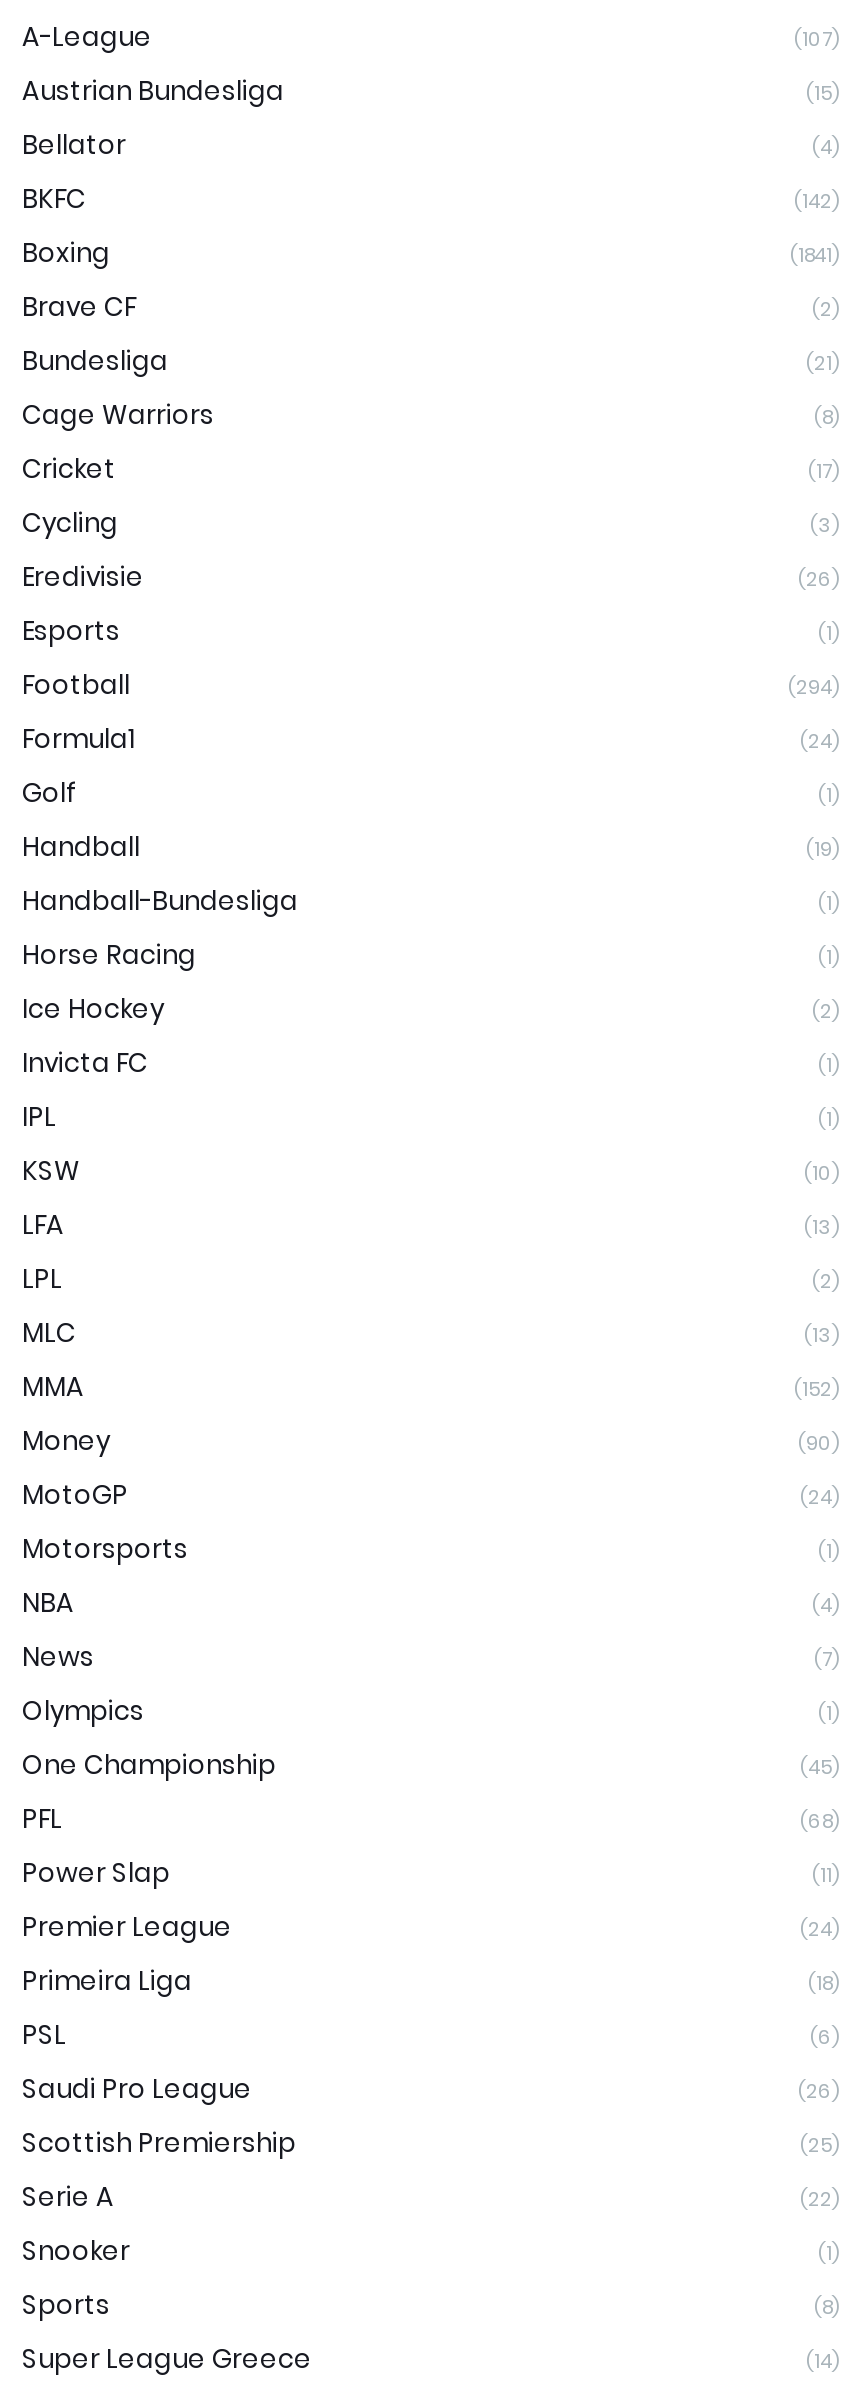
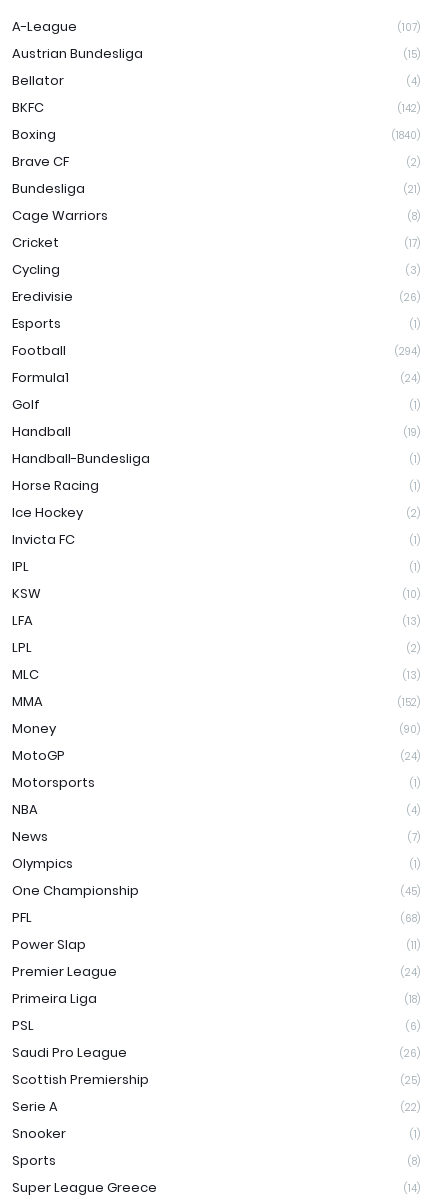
- (1841)
+ (1840)
